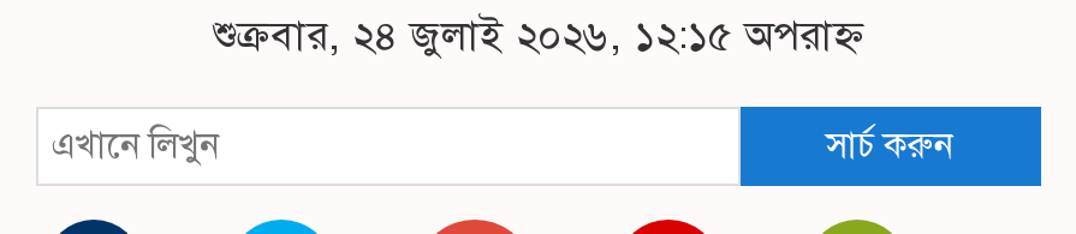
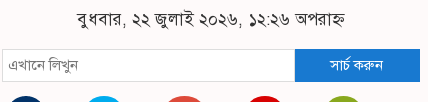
- শুক্রবার, ২৪ জুলাই ২০২৬, ১২:১৫ অপরাহ্ন
+ বুধবার, ২২ জুলাই ২০২৬, ১২:২৬ অপরাহ্ন
